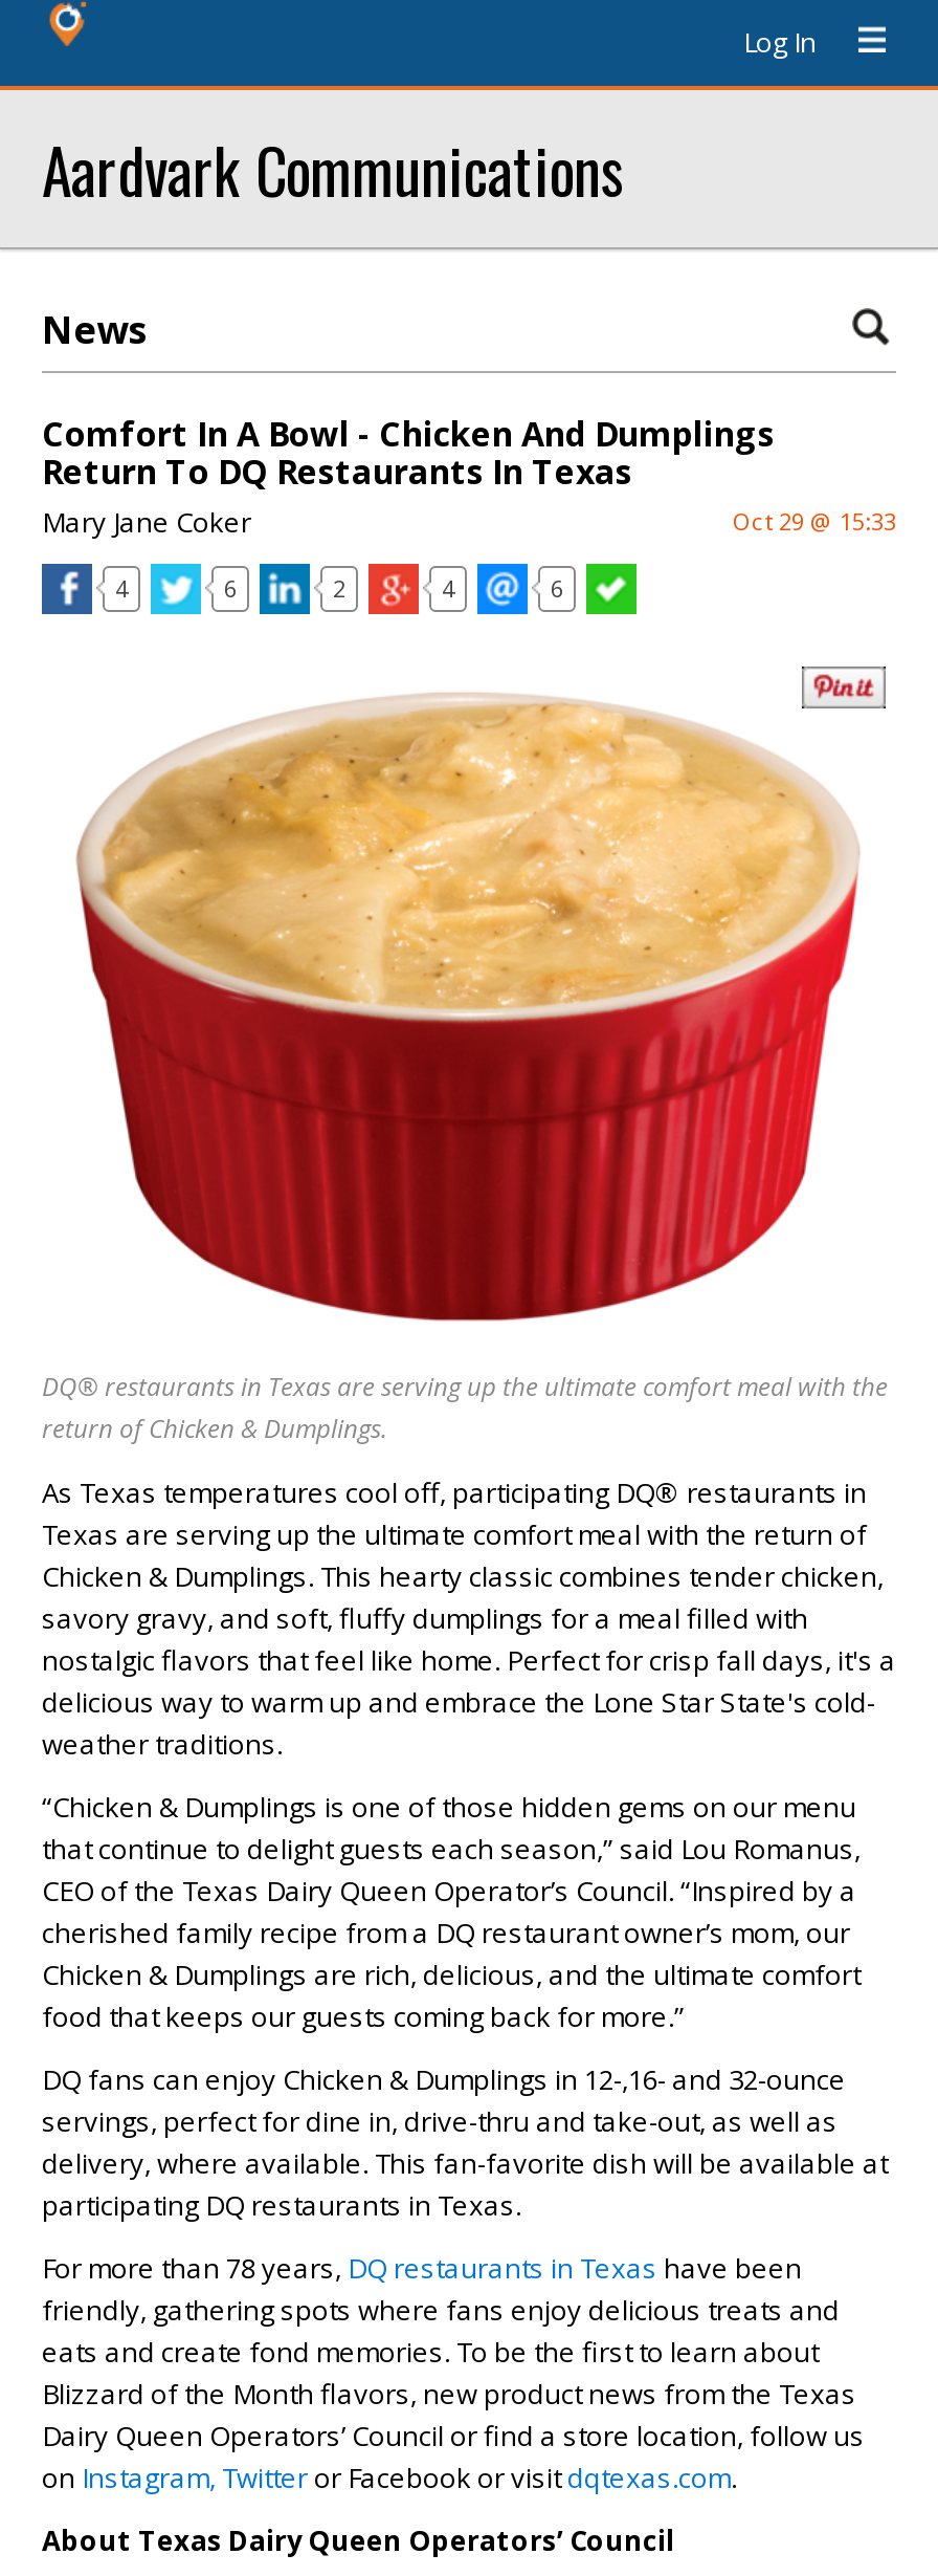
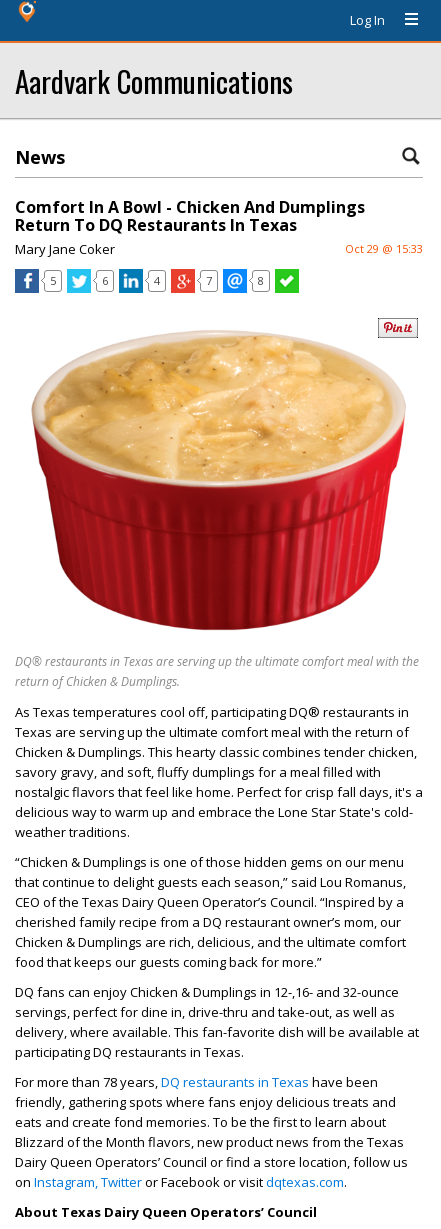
- 4
+ 5

- 2

- 6
+ 7
+ 8
